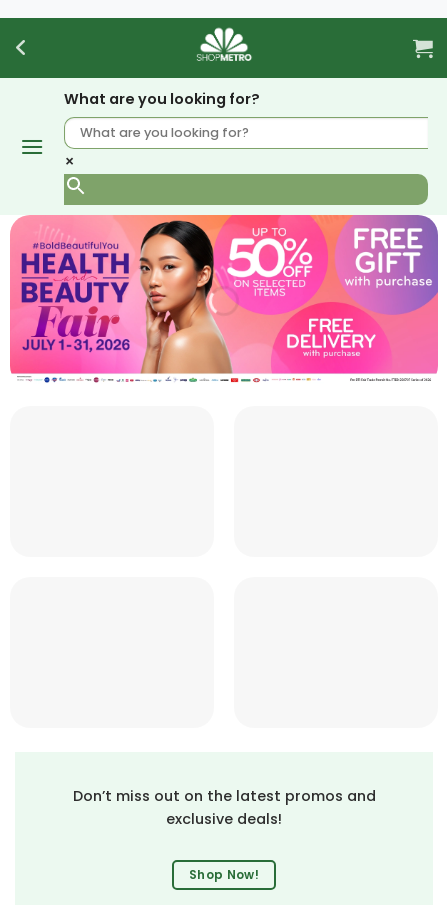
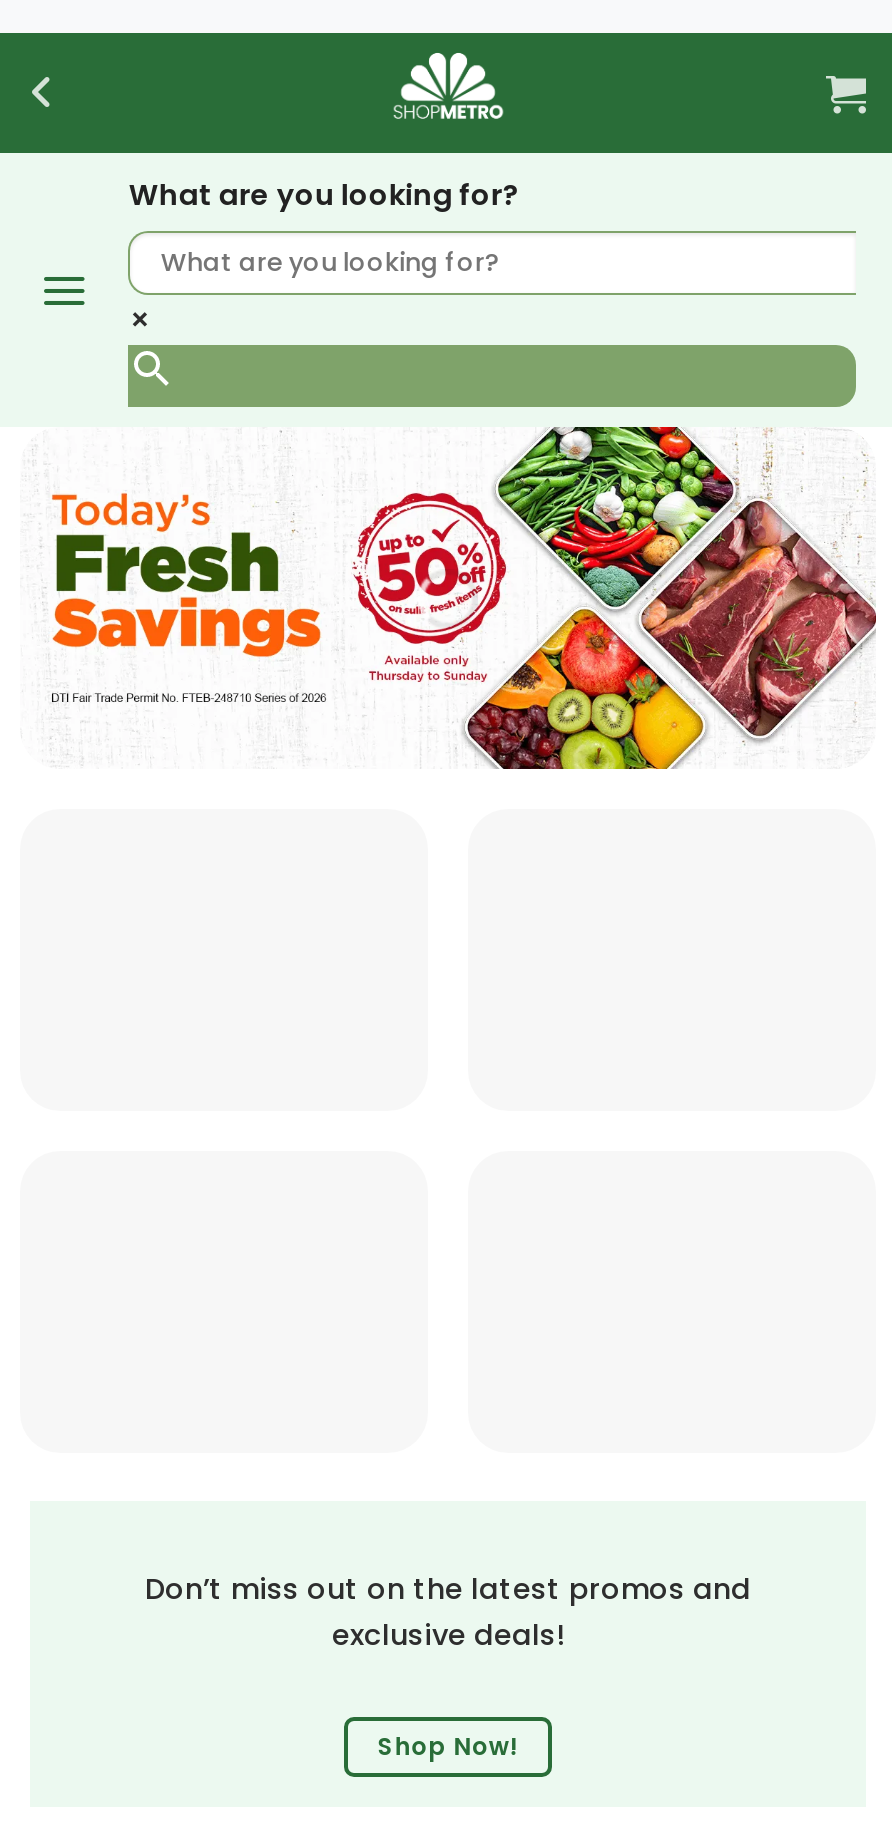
- [image]
+ [image]
